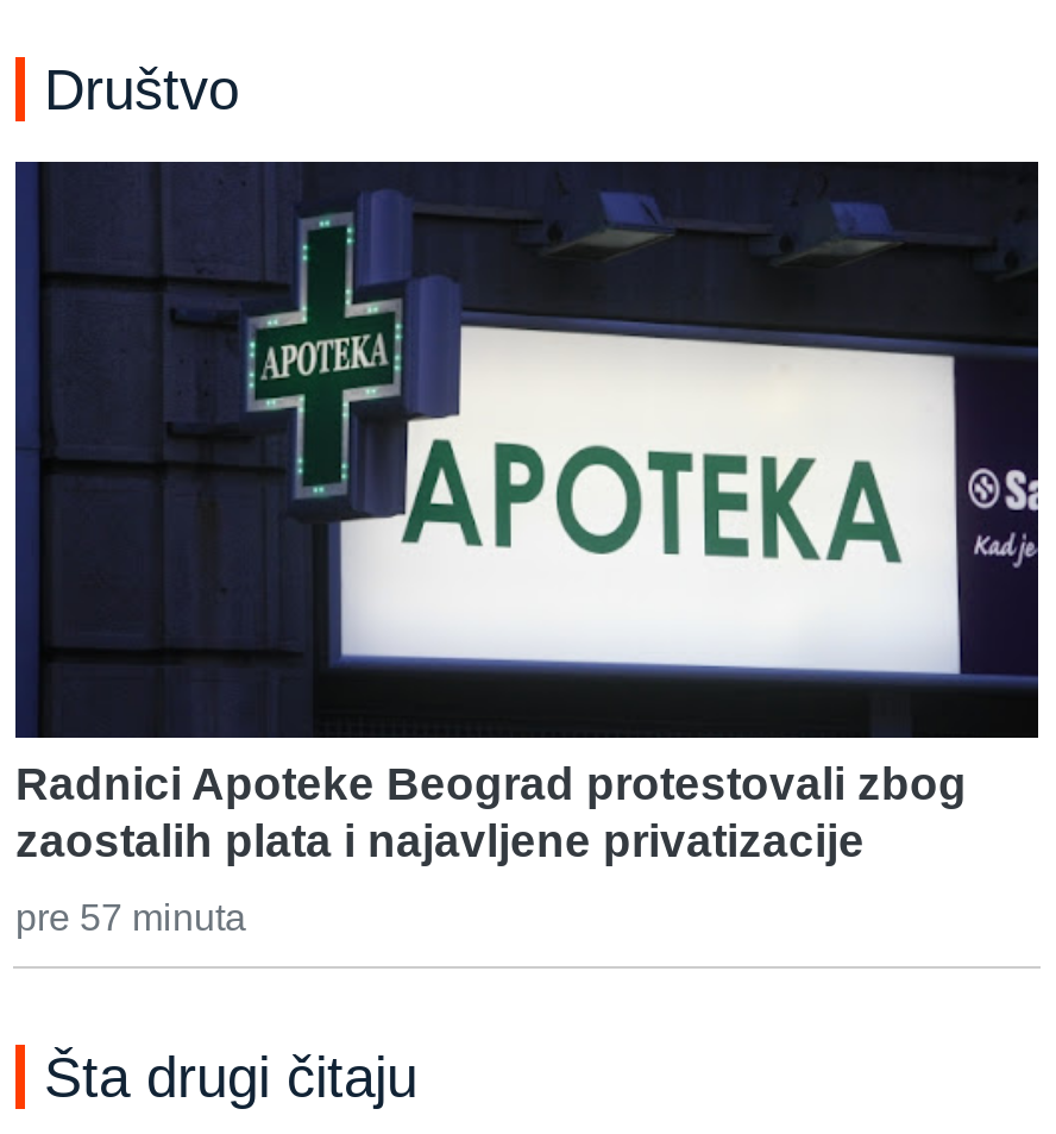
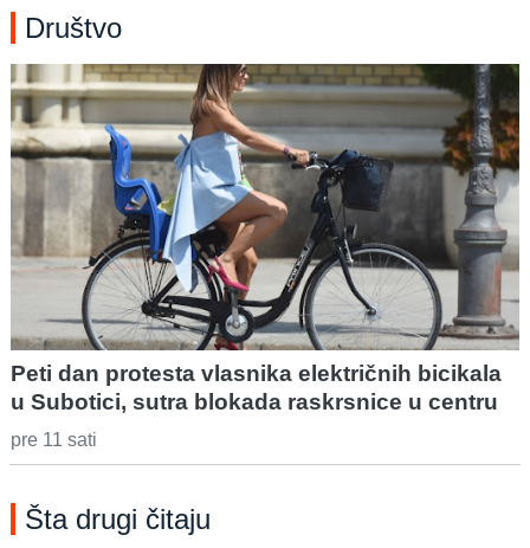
- [image]
- Radnici Apoteke Beograd protestovali zbog
- zaostalih plata i najavljene privatizacije
+ [image]
+ Peti dan protesta vlasnika električnih bicikala
+ u Subotici, sutra blokada raskrsnice u centru

- pre 57 minuta
+ pre 11 sati
